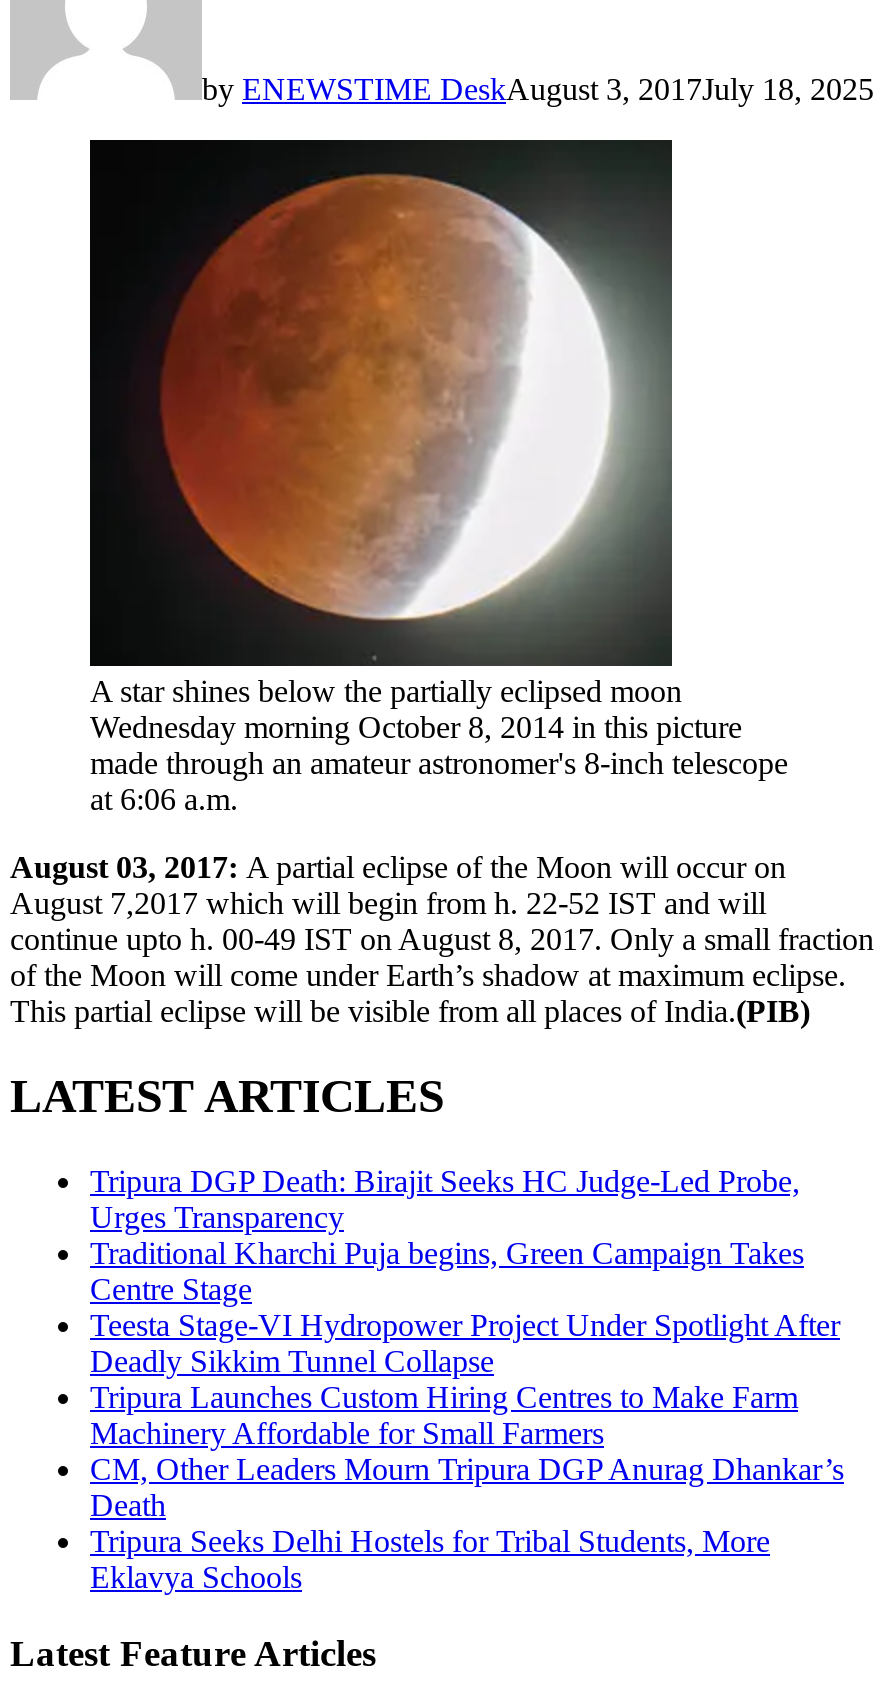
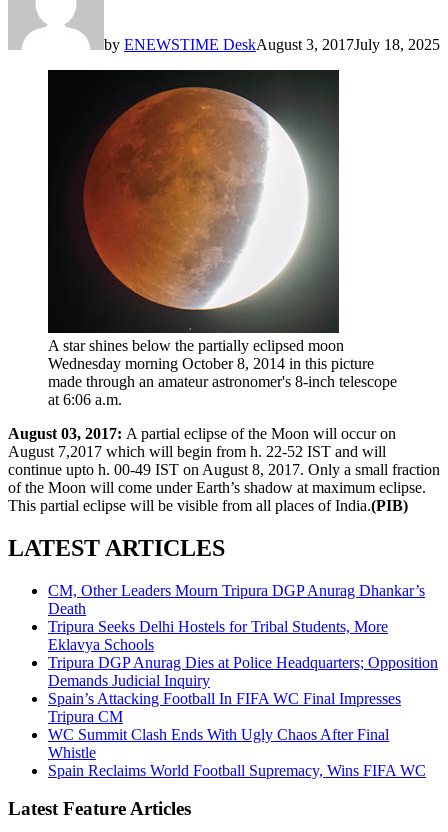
- Tripura DGP Death: Birajit Seeks HC Judge-Led Probe,
- Urges Transparency
- Traditional Kharchi Puja begins, Green Campaign Takes
- Centre Stage
- Teesta Stage-VI Hydropower Project Under Spotlight After
- Deadly Sikkim Tunnel Collapse
- Tripura Launches Custom Hiring Centres to Make Farm
- Machinery Affordable for Small Farmers

moved up: CM, Other Leaders Mourn Tripura DGP Anurag Dhankar’s | Death | Tripura Seeks Delhi Hostels for Tribal Students, More | Eklavya Schools

+ Tripura DGP Anurag Dies at Police Headquarters; Opposition
+ Demands Judicial Inquiry
+ Spain’s Attacking Football In FIFA WC Final Impresses
+ Tripura CM
+ WC Summit Clash Ends With Ugly Chaos After Final
+ Whistle
+ Spain Reclaims World Football Supremacy, Wins FIFA WC
